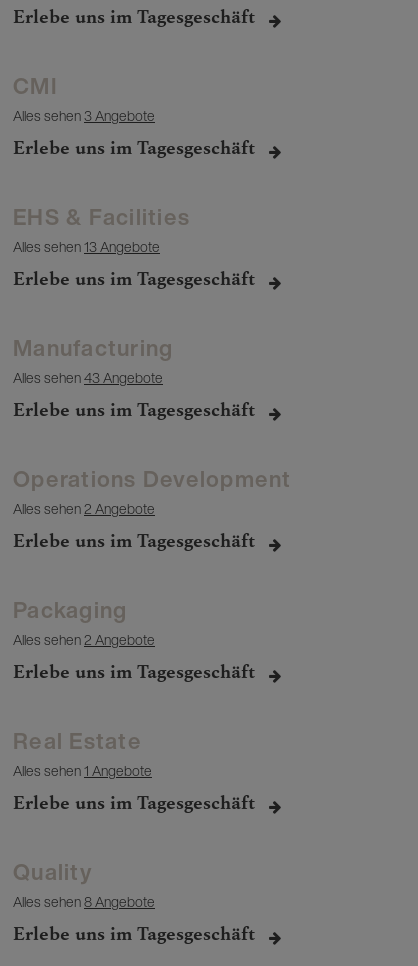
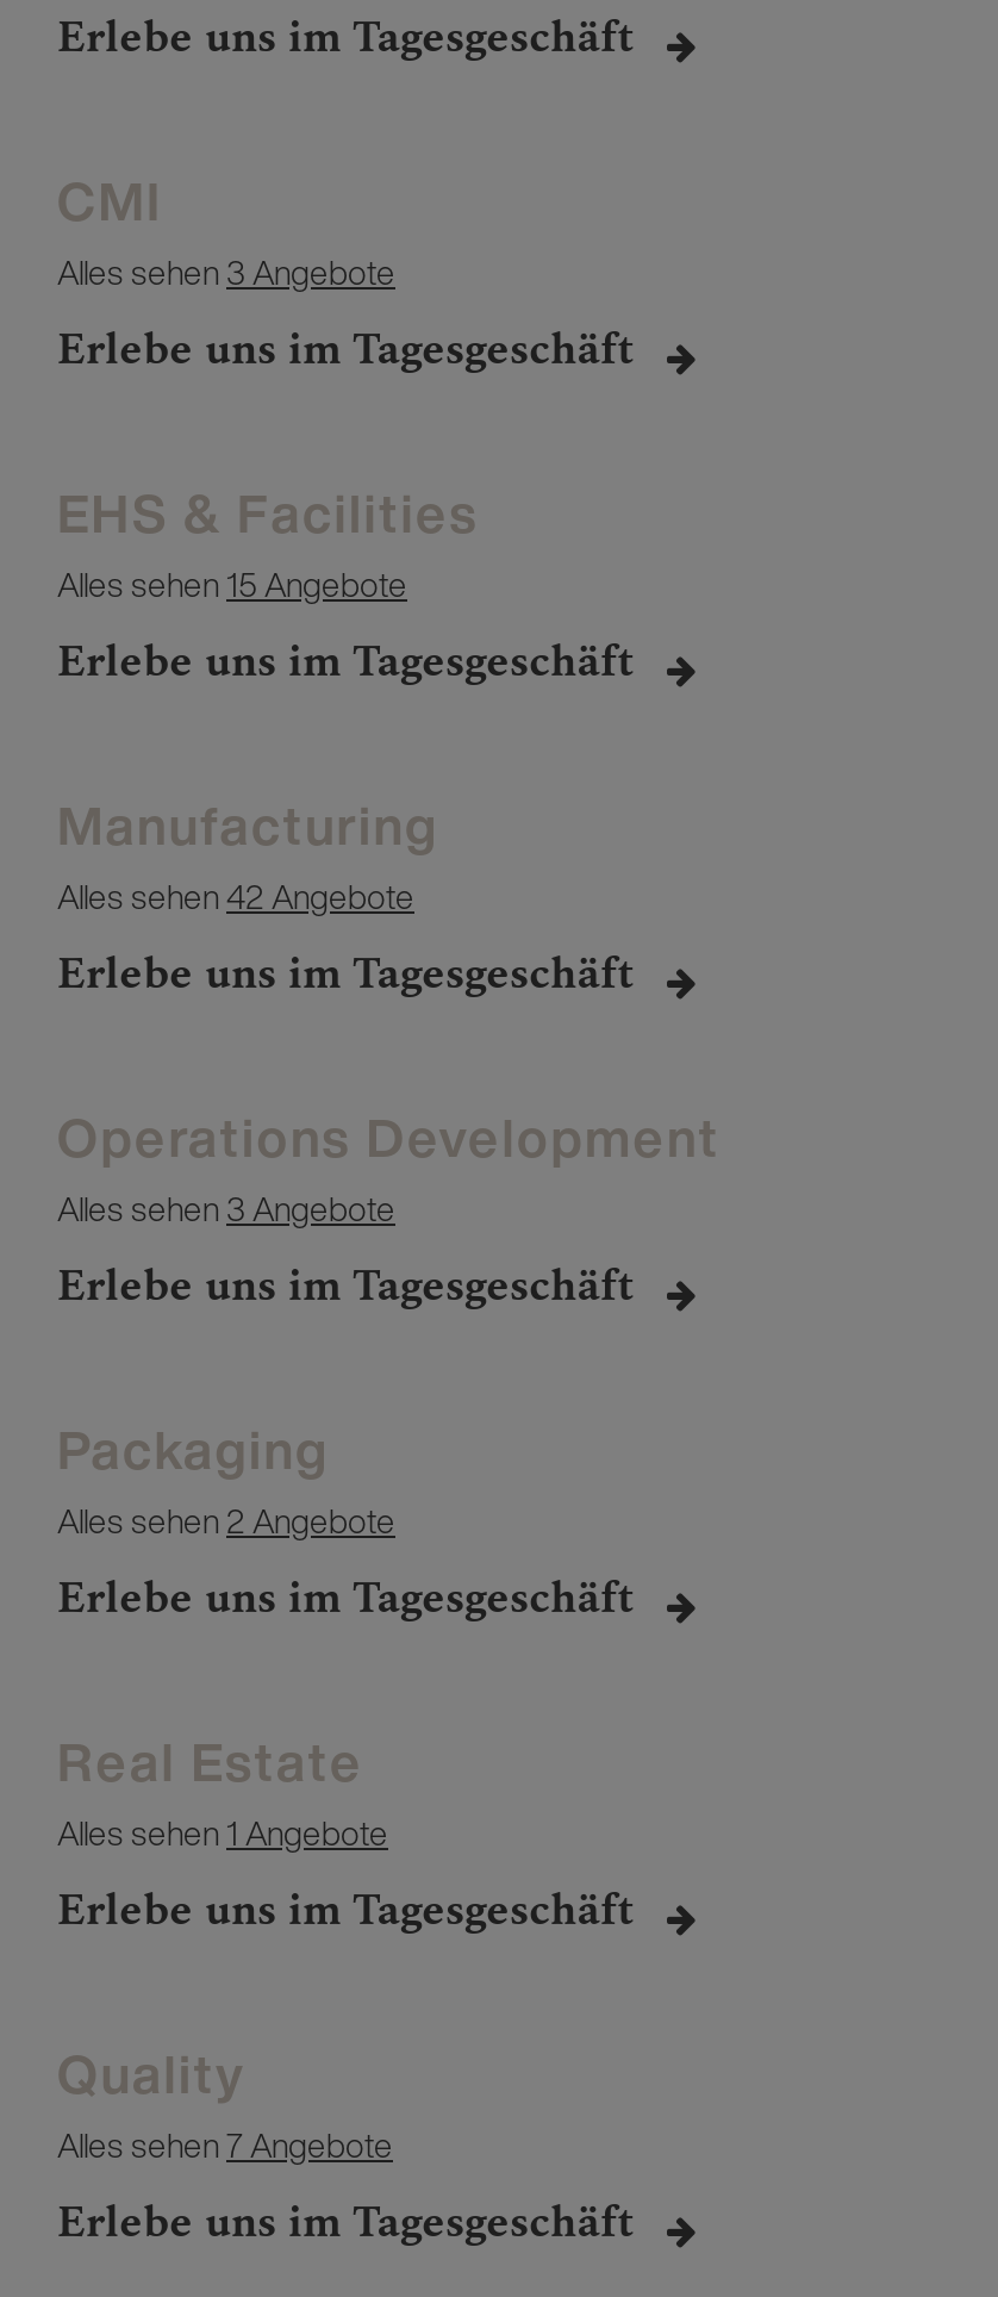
- Alles sehen 13 Angebote
+ Alles sehen 15 Angebote

- Alles sehen 43 Angebote
+ Alles sehen 42 Angebote

- Alles sehen 2 Angebote
+ Alles sehen 3 Angebote

- Alles sehen8 Angebote
+ Alles sehen7 Angebote
